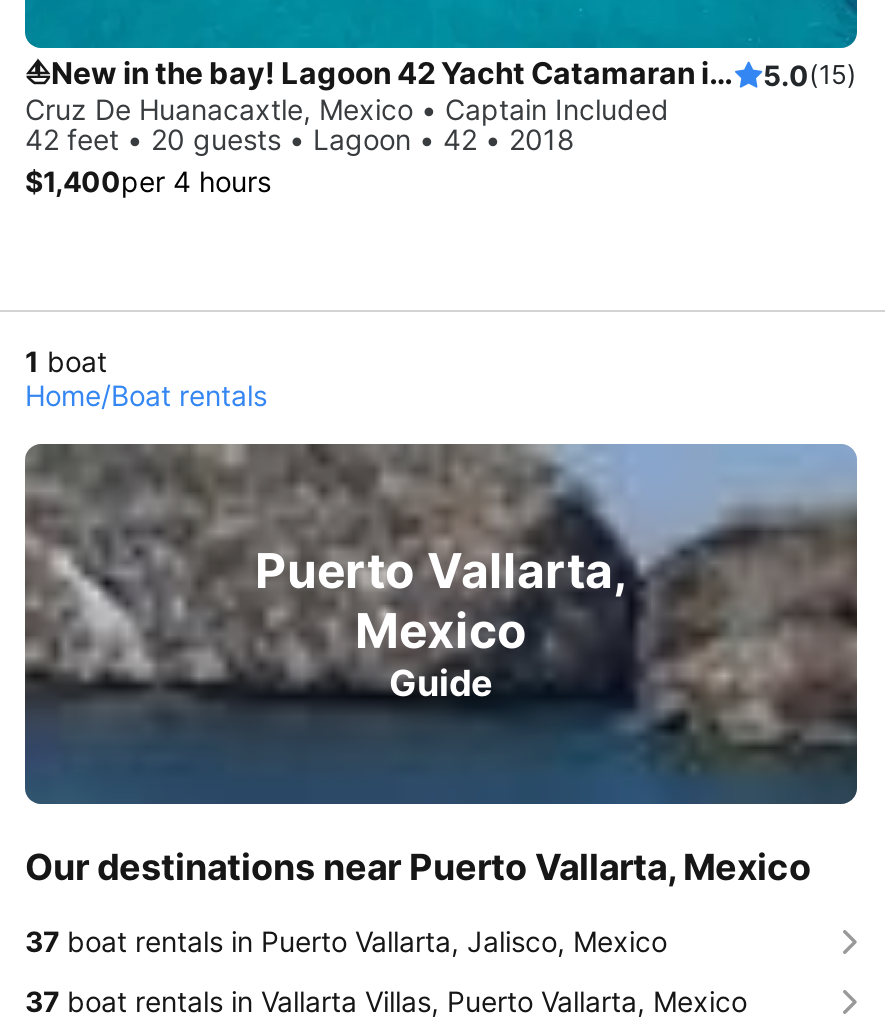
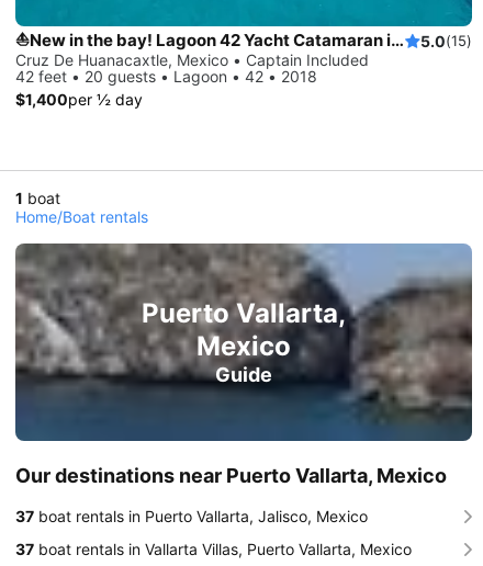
- $1,400per 4 hours
+ $1,400per ½ day
